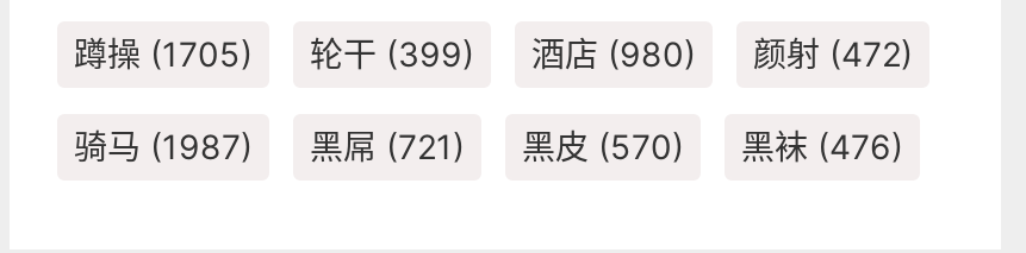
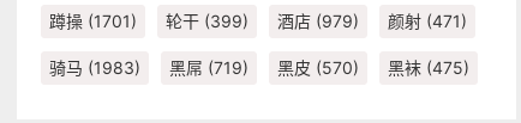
- 蹲操(1705)
+ 蹲操(1701)

- 酒店(980)
+ 酒店(979)

- 颜射(472)
+ 颜射(471)

- 骑马(1987)
+ 骑马(1983)

- 黑屌(721)
+ 黑屌(719)

- 黑袜(476)
+ 黑袜(475)
